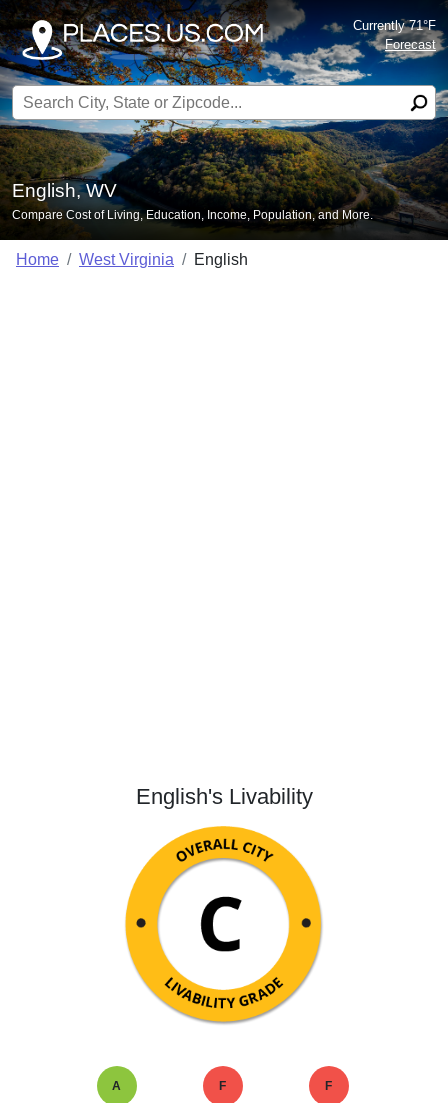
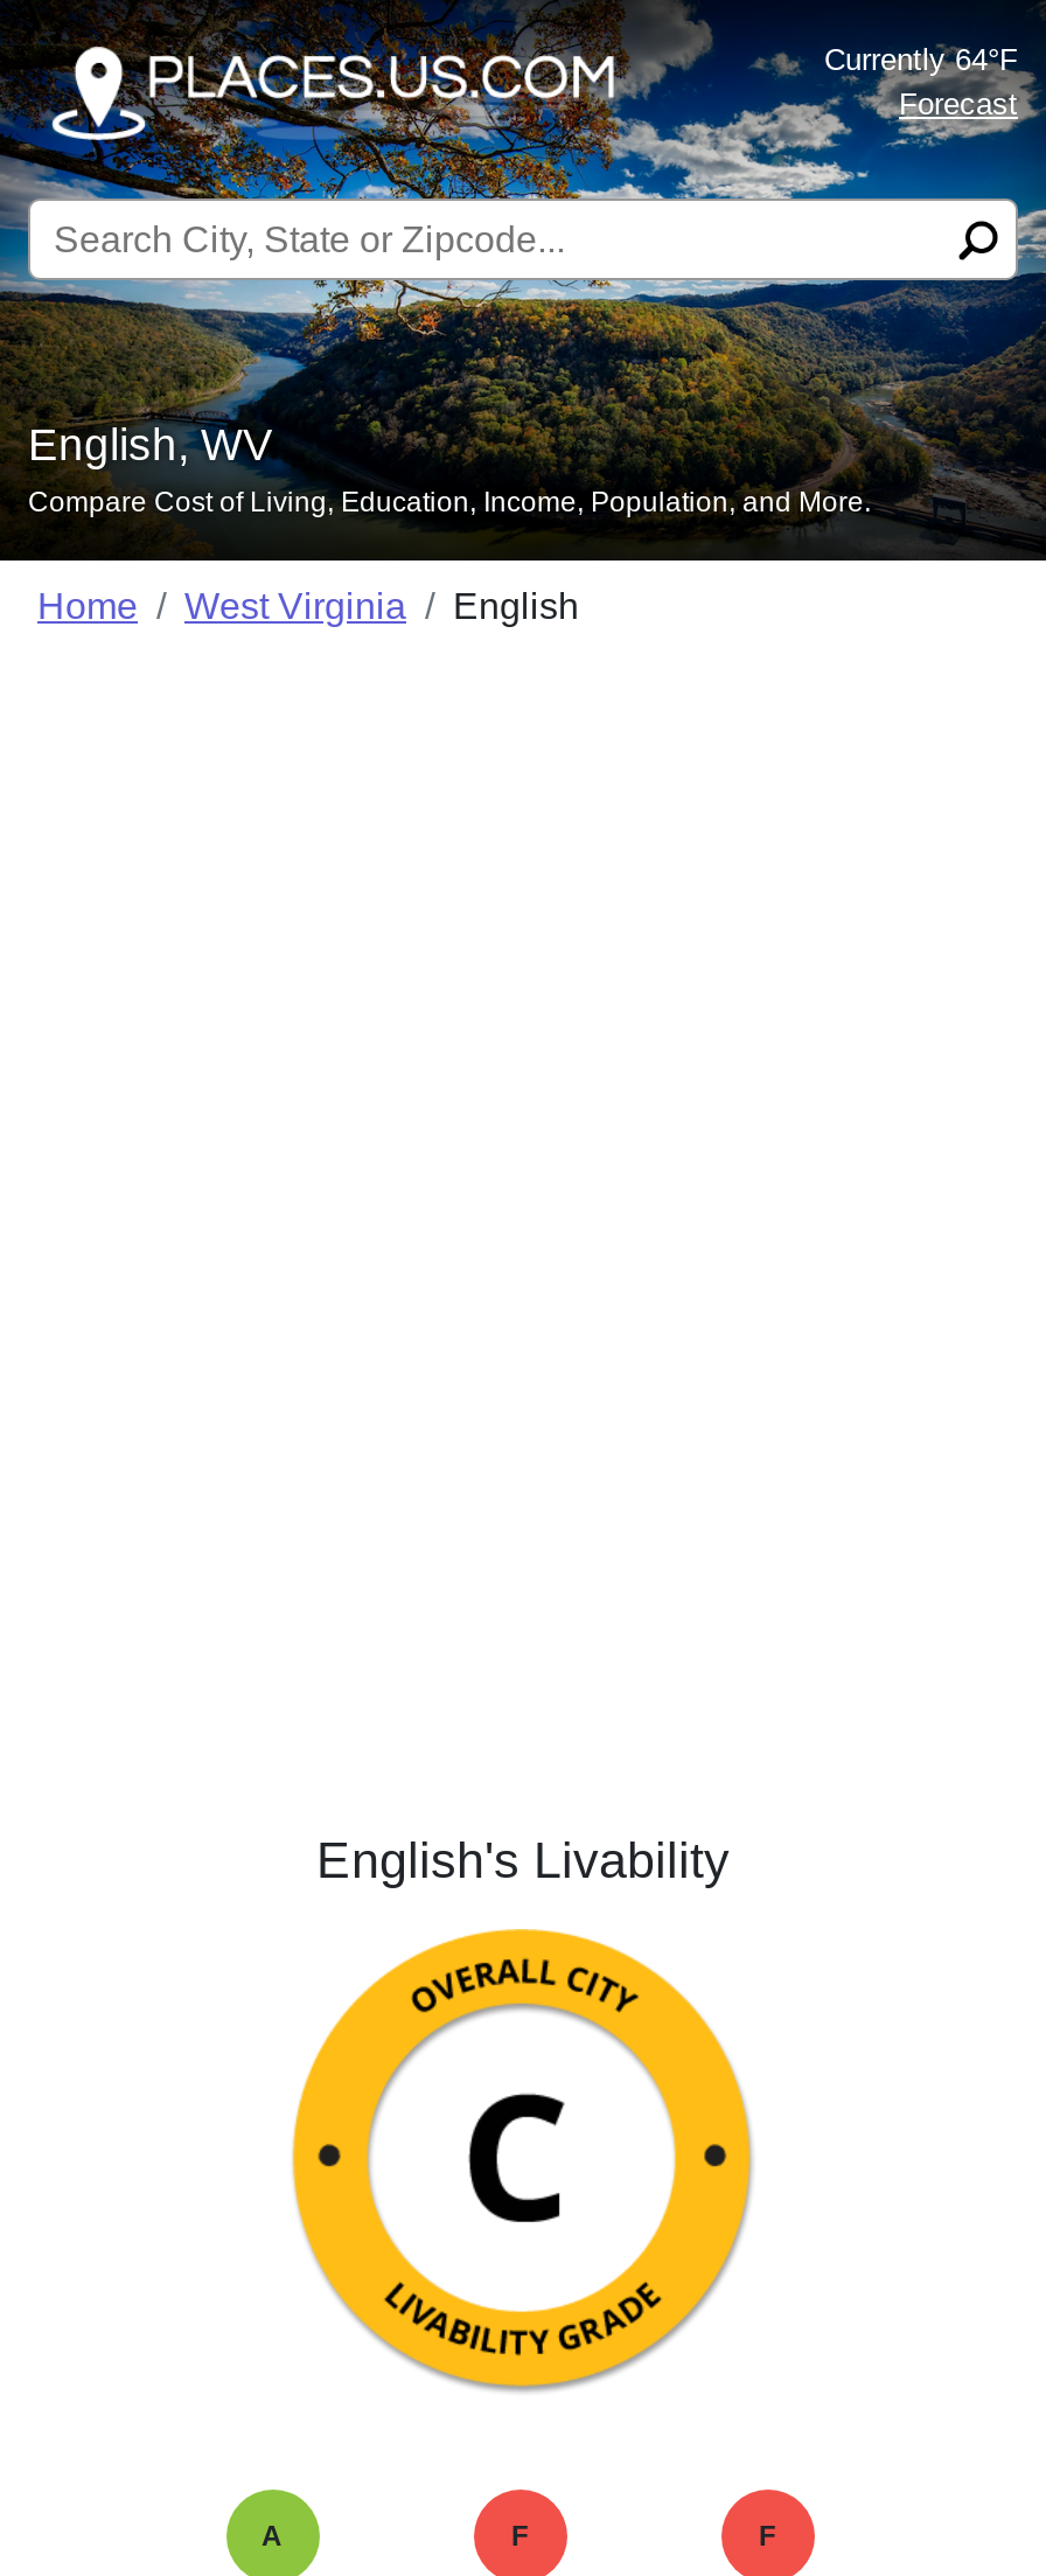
- Currently 71°F
+ Currently 64°F
